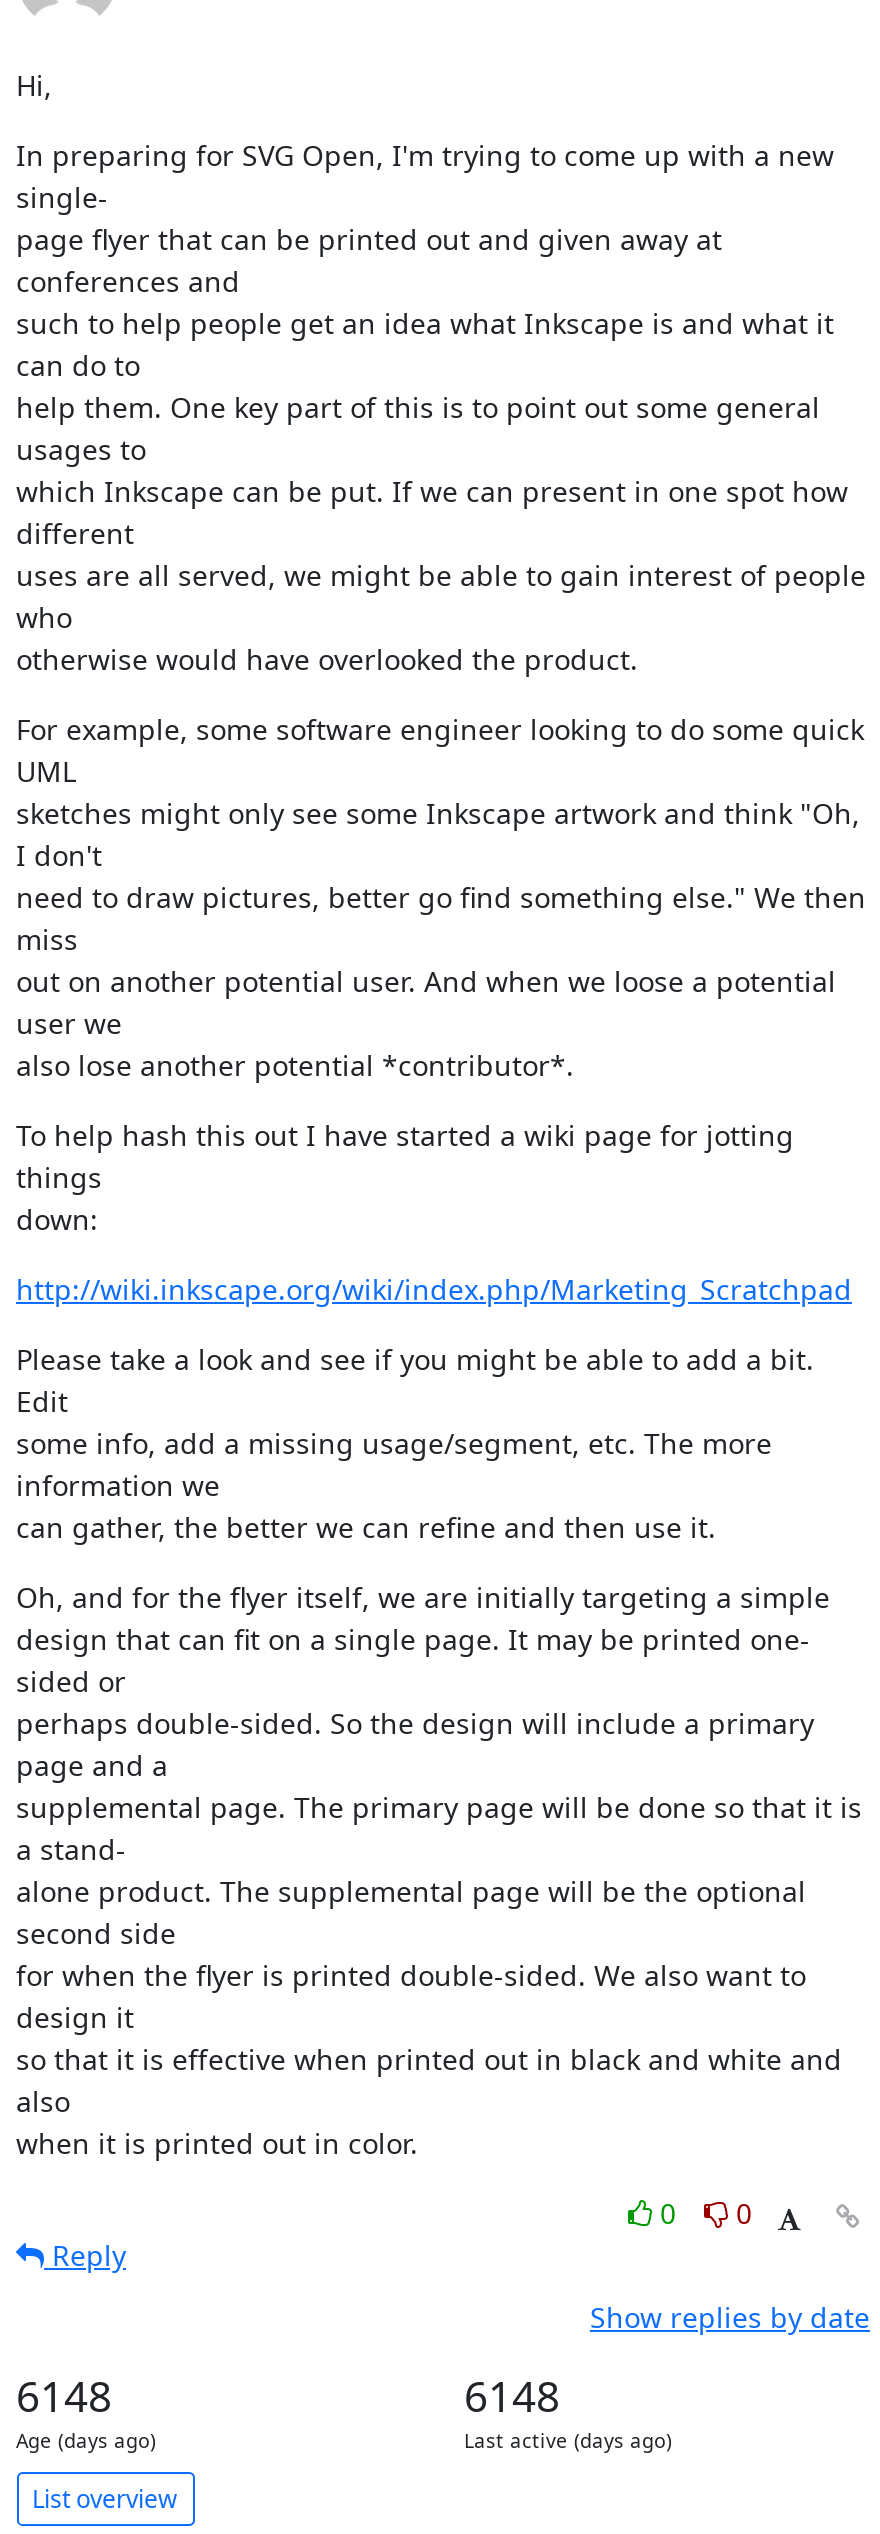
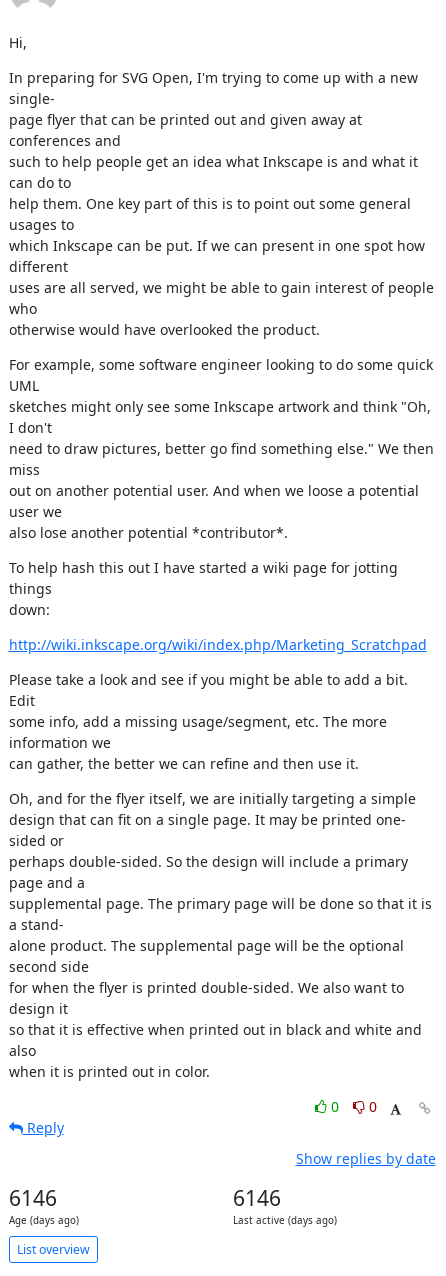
- 6148
+ 6146

- 6148
+ 6146
